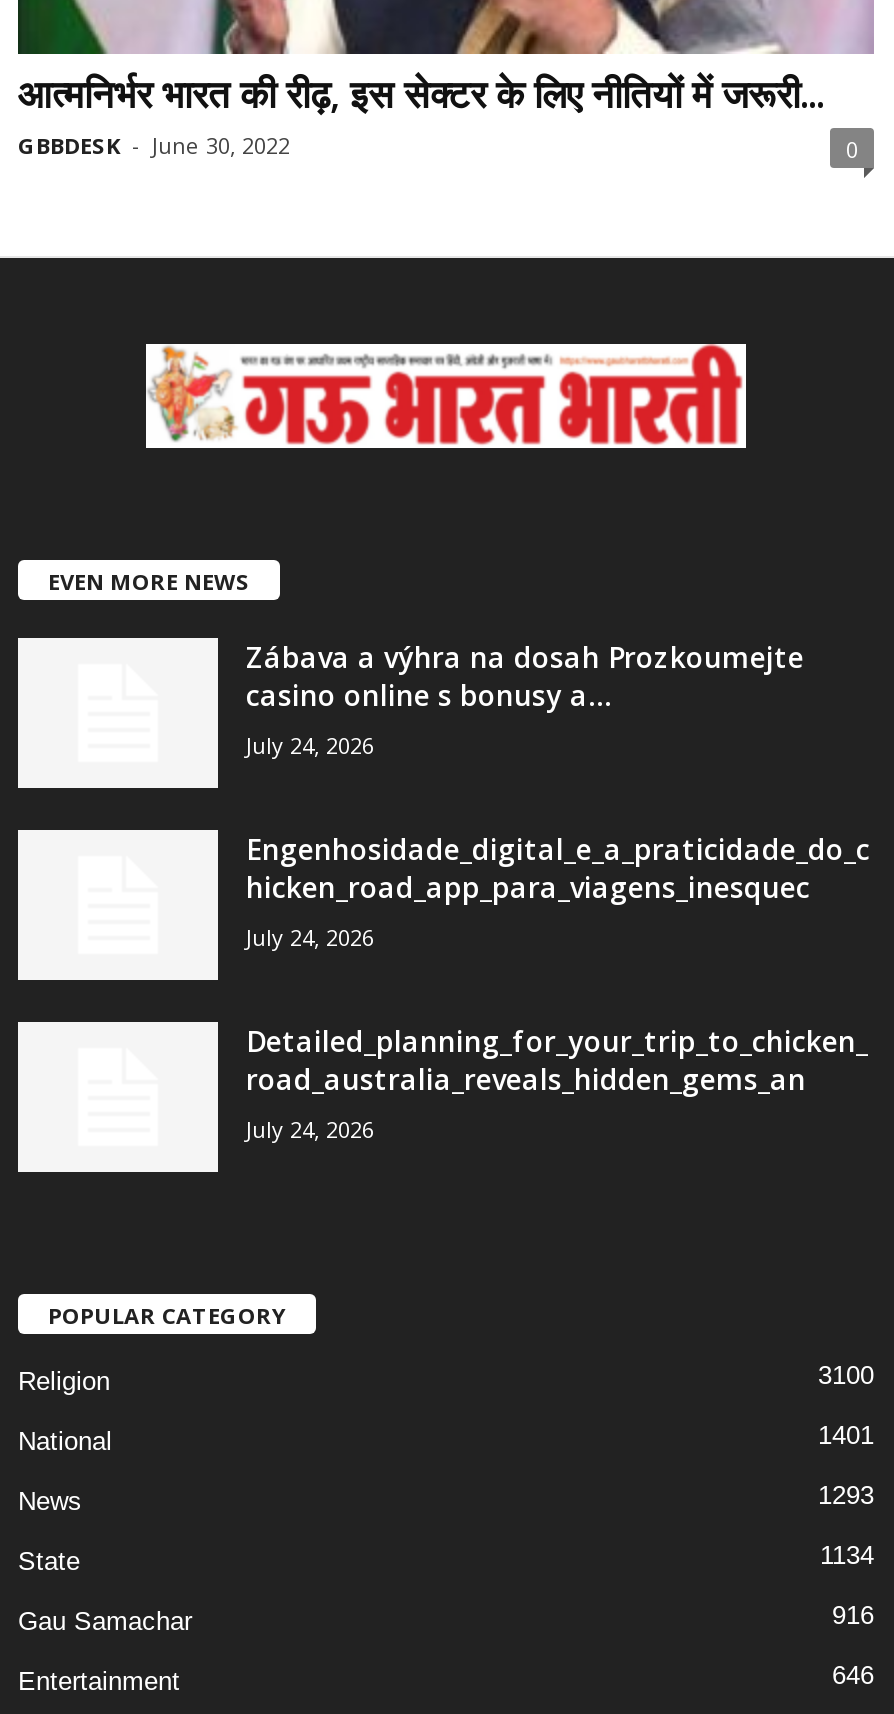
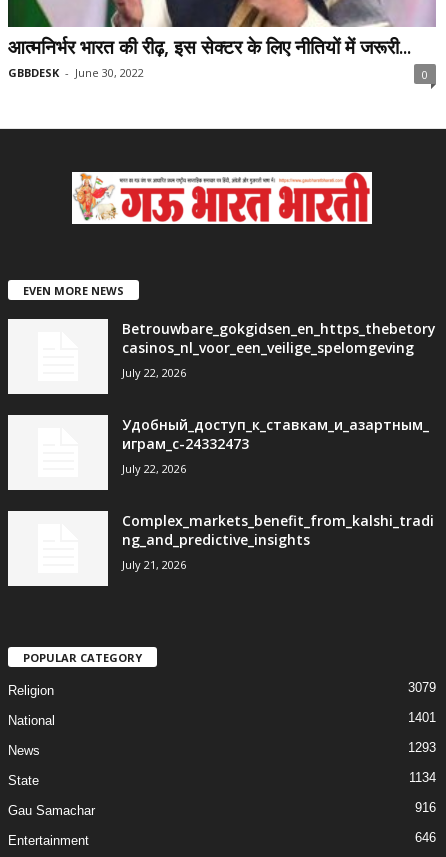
- Zábava a výhra na dosah Prozkoumejte
- casino online s bonusy a...
- July 24, 2026
+ Betrouwbare_gokgidsen_en_https_thebetory
+ casinos_nl_voor_een_veilige_spelomgeving
+ July 22, 2026

- Engenhosidade_digital_e_a_praticidade_do_c
- hicken_road_app_para_viagens_inesquec
- July 24, 2026
+ Удобный_доступ_к_ставкам_и_азартным_
+ играм_с-24332473
+ July 22, 2026

- Detailed_planning_for_your_trip_to_chicken_
- road_australia_reveals_hidden_gems_an
- July 24, 2026
+ Complex_markets_benefit_from_kalshi_tradi
+ ng_and_predictive_insights
+ July 21, 2026

- 3100
+ 3079
